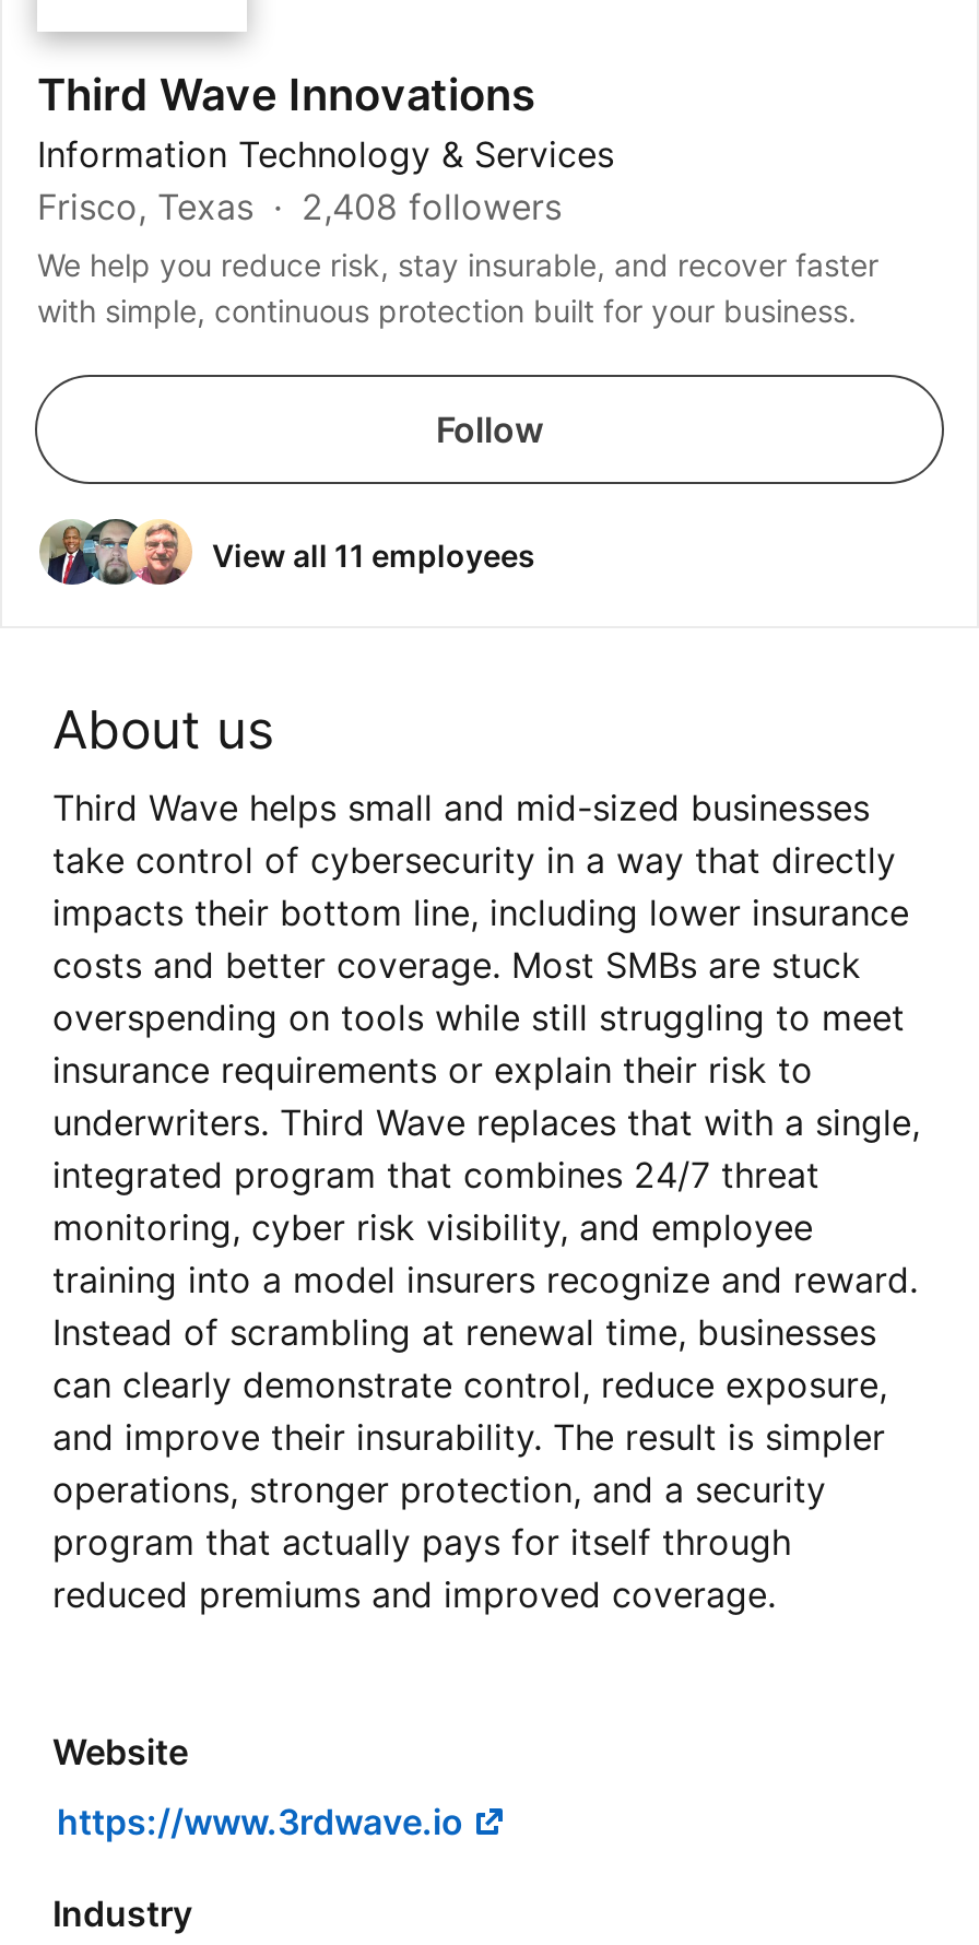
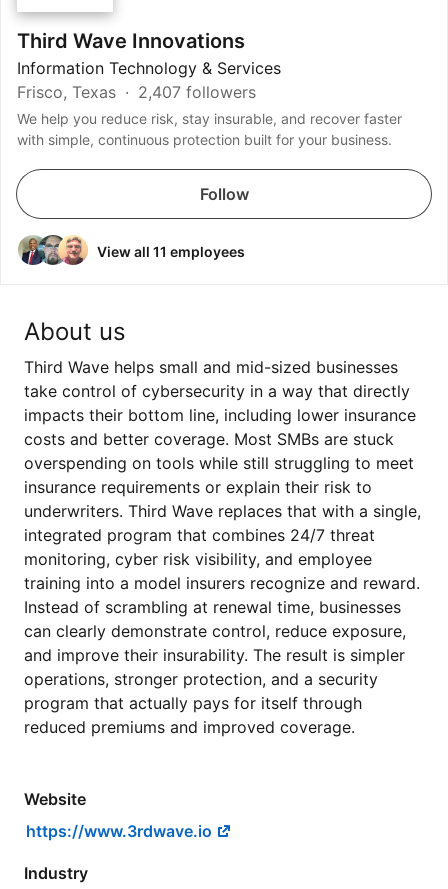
- Frisco, Texas 2,408 followers
+ Frisco, Texas 2,407 followers
